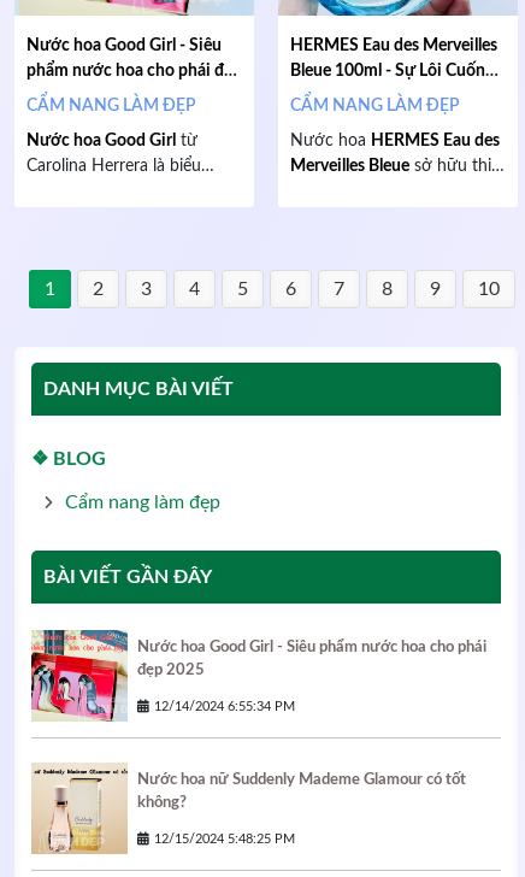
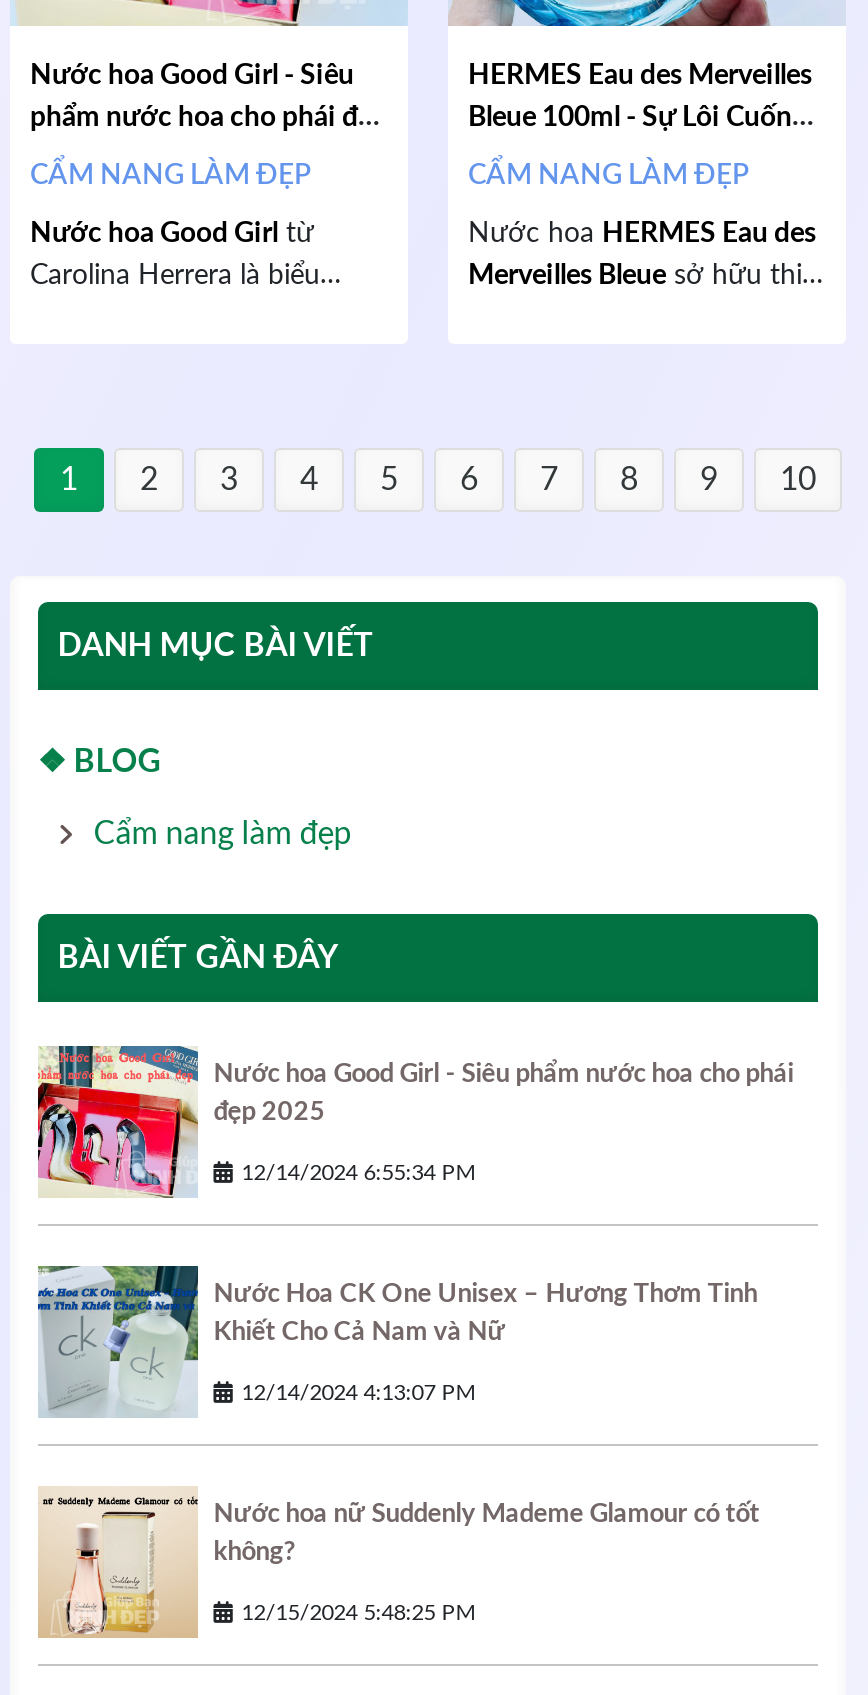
+ [image]
+ Nước Hoa CK One Unisex – Hương Thơm Tinh
+ Khiết Cho Cả Nam và Nữ
+ 12/14/2024 4:13:07 PM
